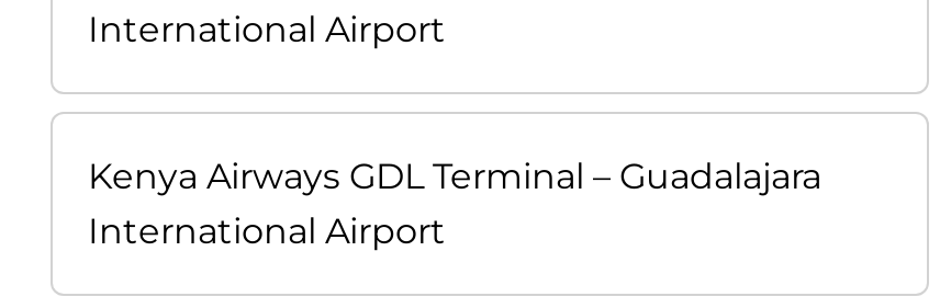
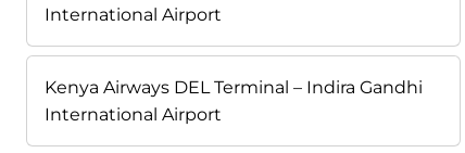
- Kenya Airways GDL Terminal – Guadalajara
+ Kenya Airways DEL Terminal – Indira Gandhi
